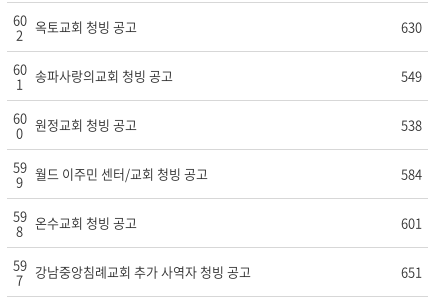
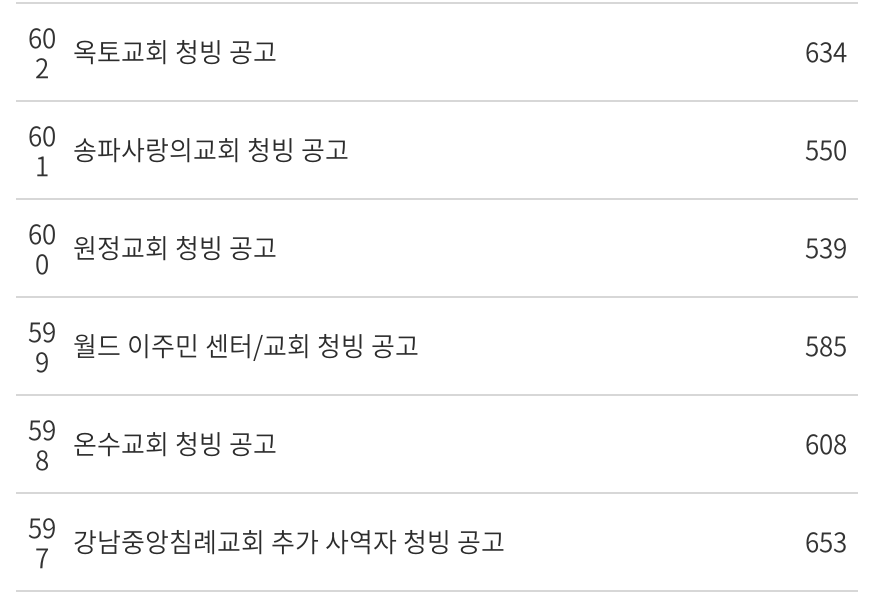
- 630
+ 634

- 549
+ 550

- 538
+ 539

- 584
+ 585

- 601
+ 608

- 651
+ 653
